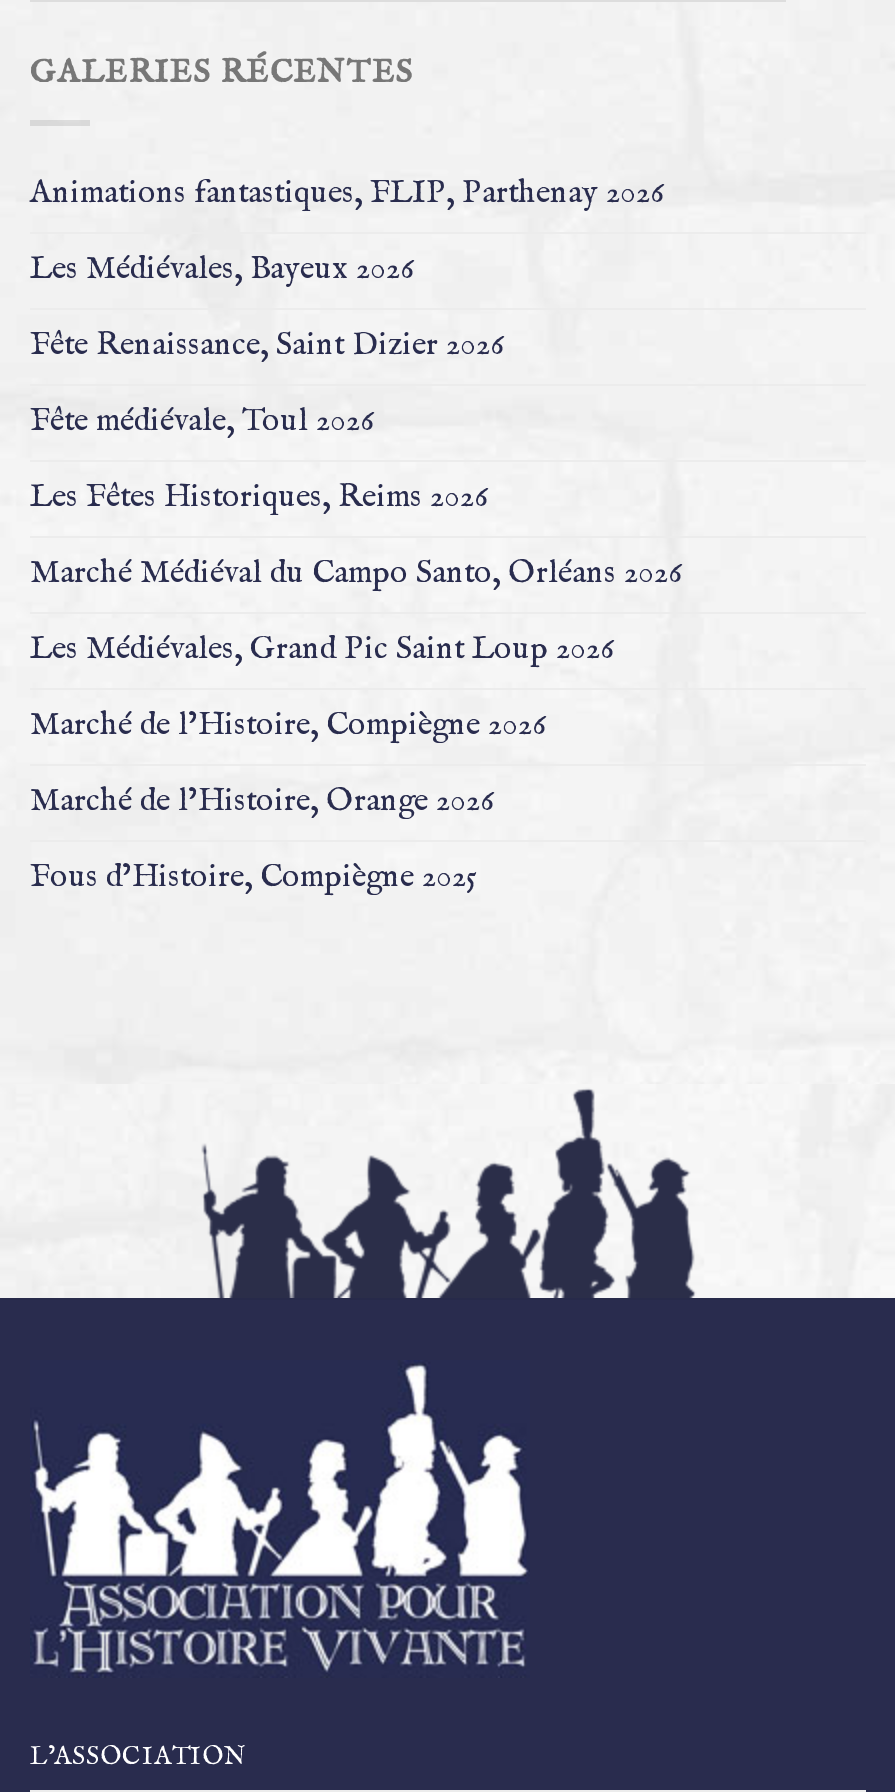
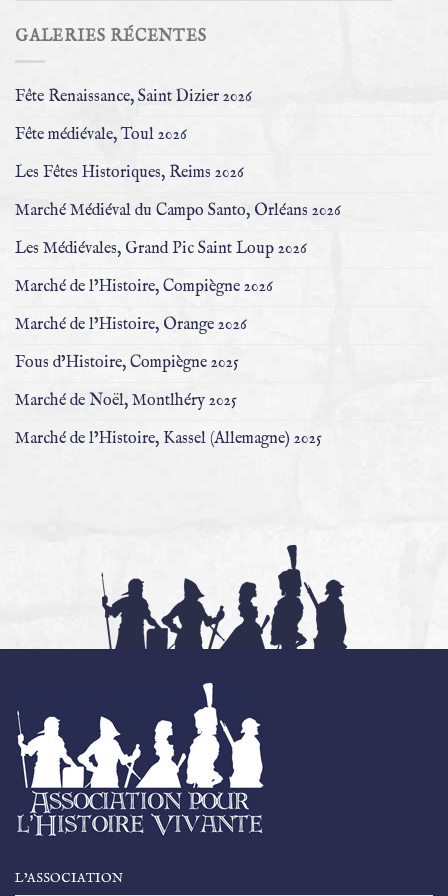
- Animations fantastiques, FLIP, Parthenay 2026
- Les Médiévales, Bayeux 2026

moved up: Fête Renaissance, Saint Dizier 2026 | Fête médiévale, Toul 2026 | Les Fêtes Historiques, Reims 2026 | Marché Médiéval du Campo Santo, Orléans 2026 | Les Médiévales, Grand Pic Saint Loup 2026 | Marché de l’Histoire, Compiègne 2026 | Marché de l’Histoire, Orange 2026 | Fous d’Histoire, Compiègne 2025

+ Marché de Noël, Montlhéry 2025
+ Marché de l’Histoire, Kassel (Allemagne) 2025
